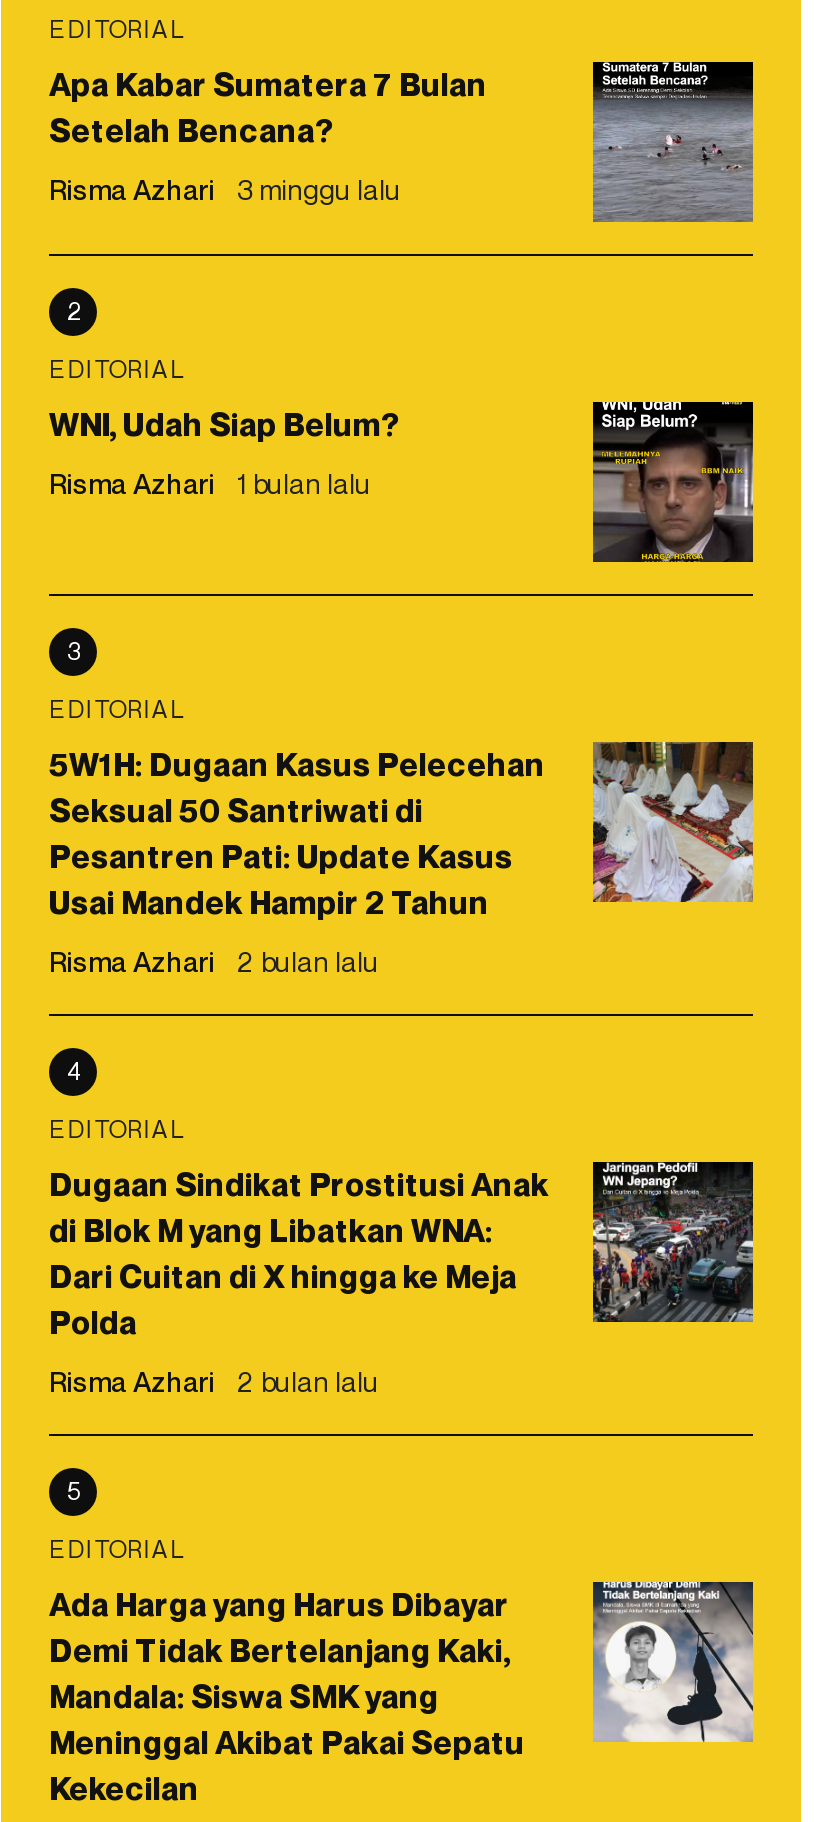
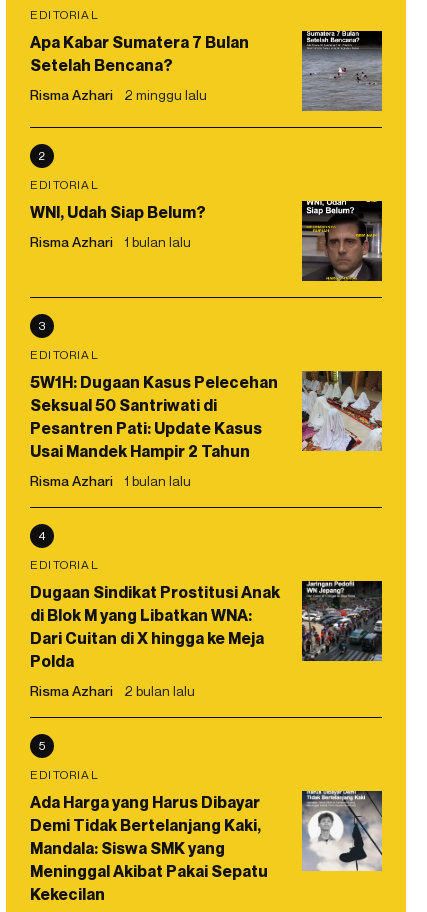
- Risma Azhari 3 minggu lalu
+ Risma Azhari 2 minggu lalu

- Risma Azhari 2 bulan lalu
+ Risma Azhari 1 bulan lalu
